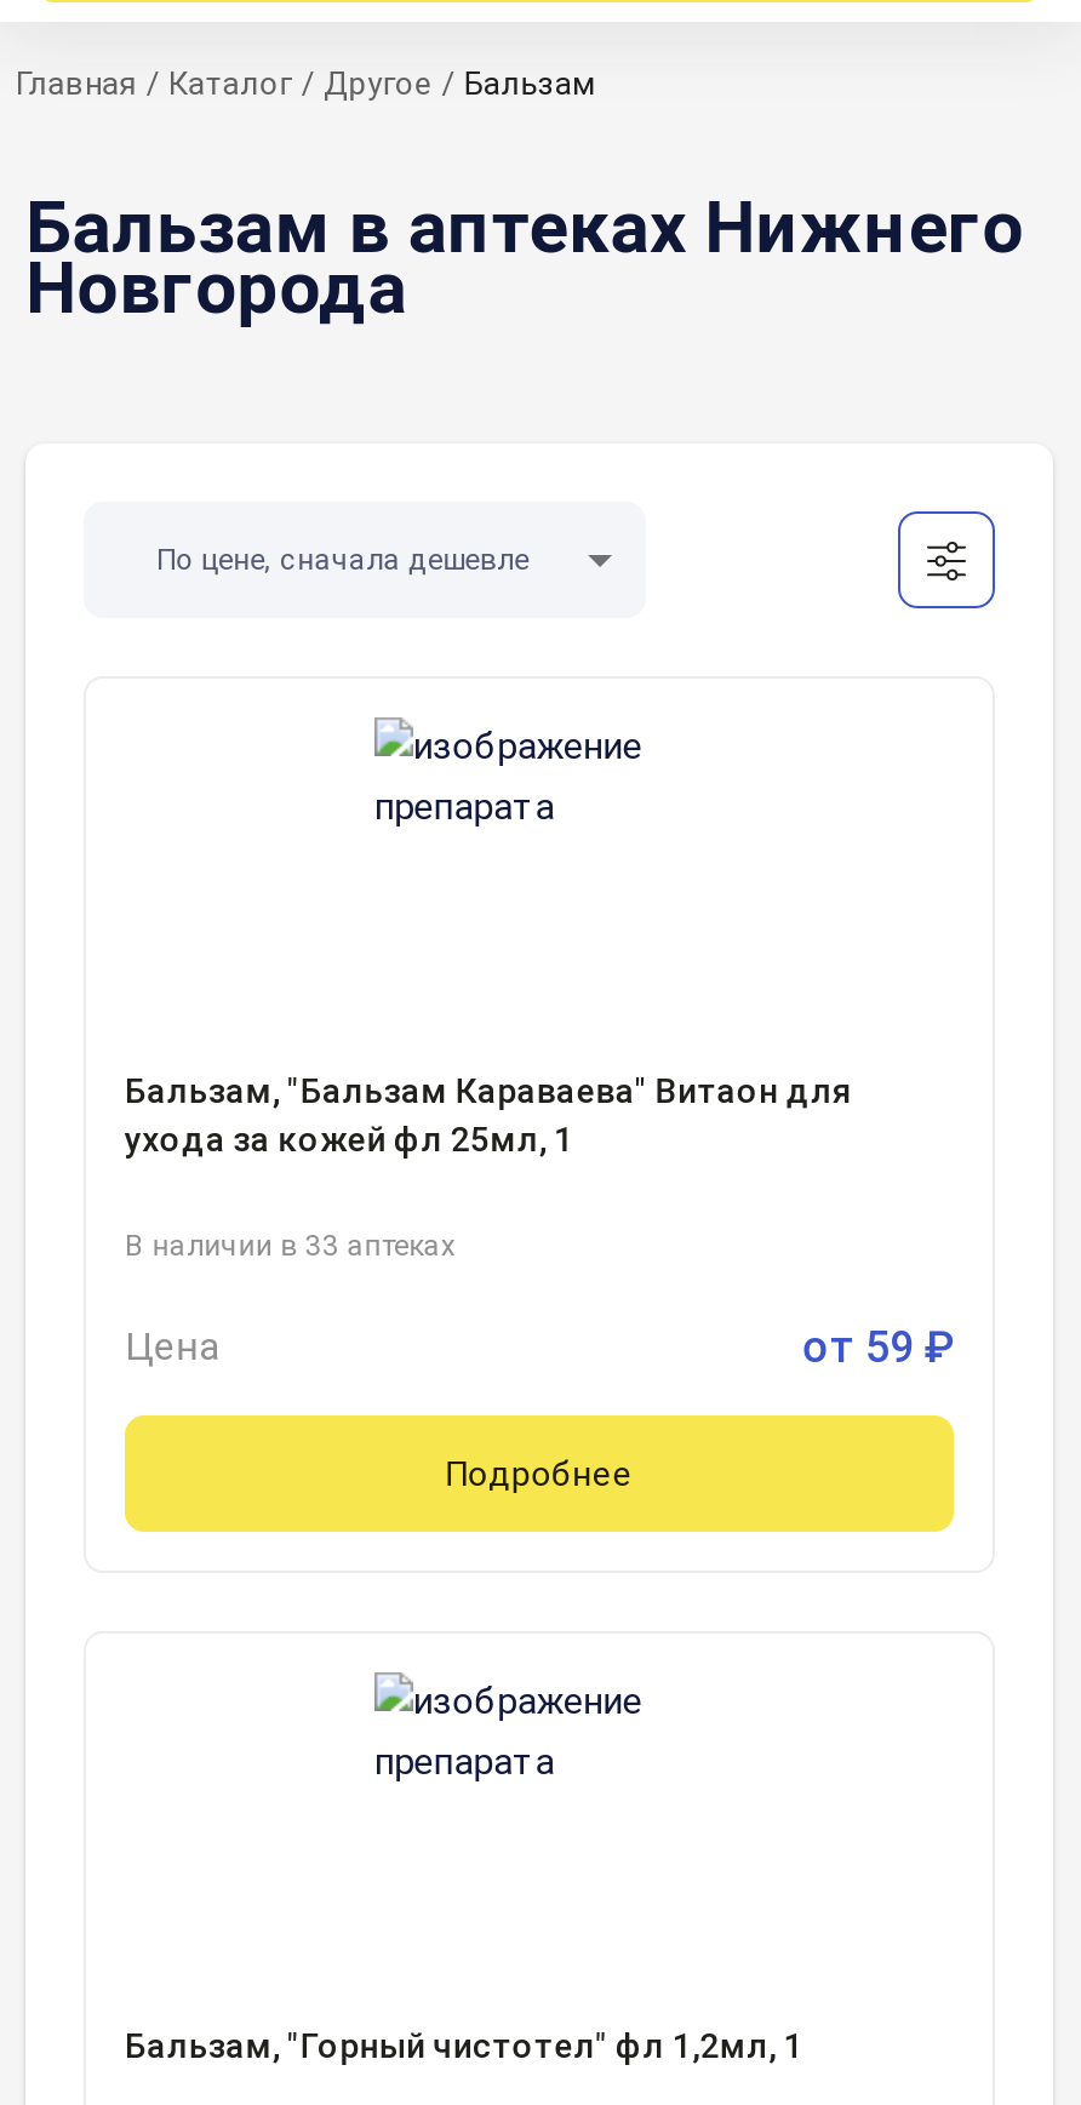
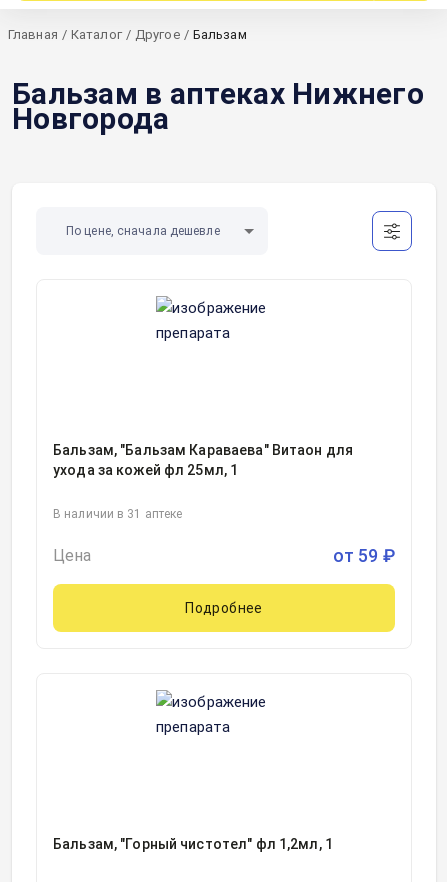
- В наличии в 33 аптеках
+ В наличии в 31 аптеке
